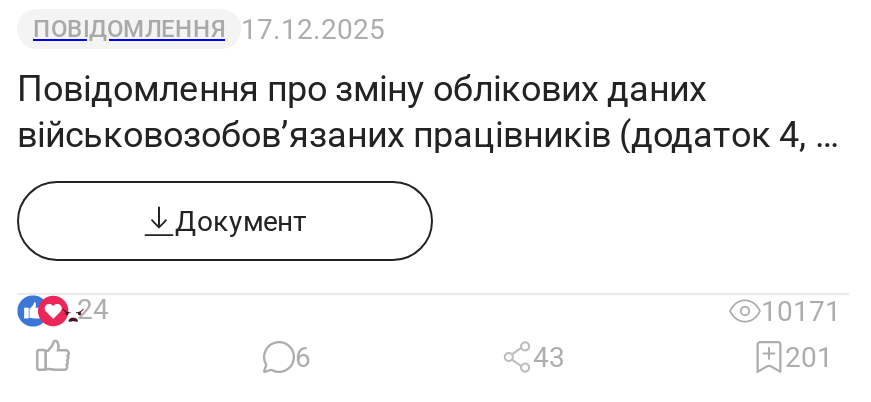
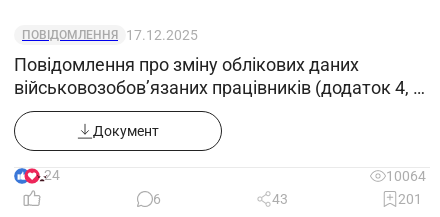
- 10171
+ 10064
